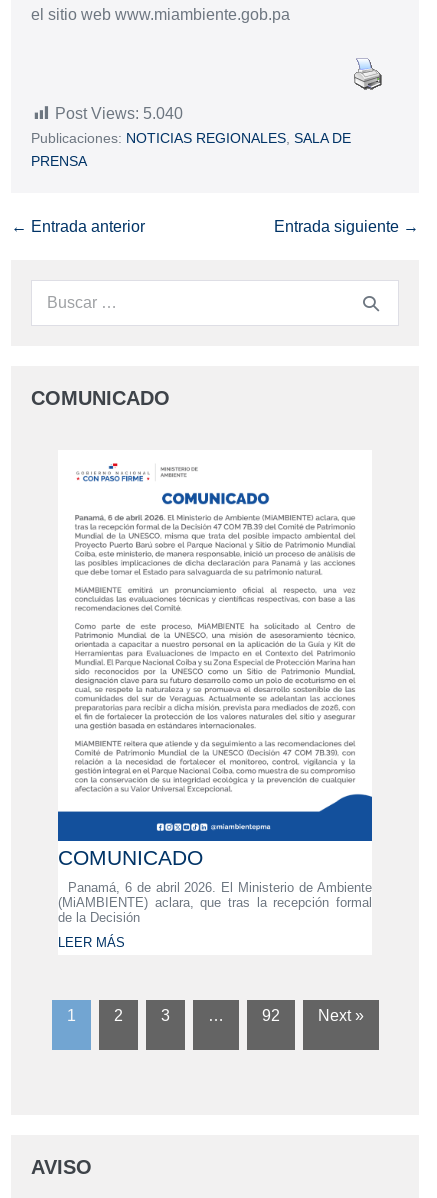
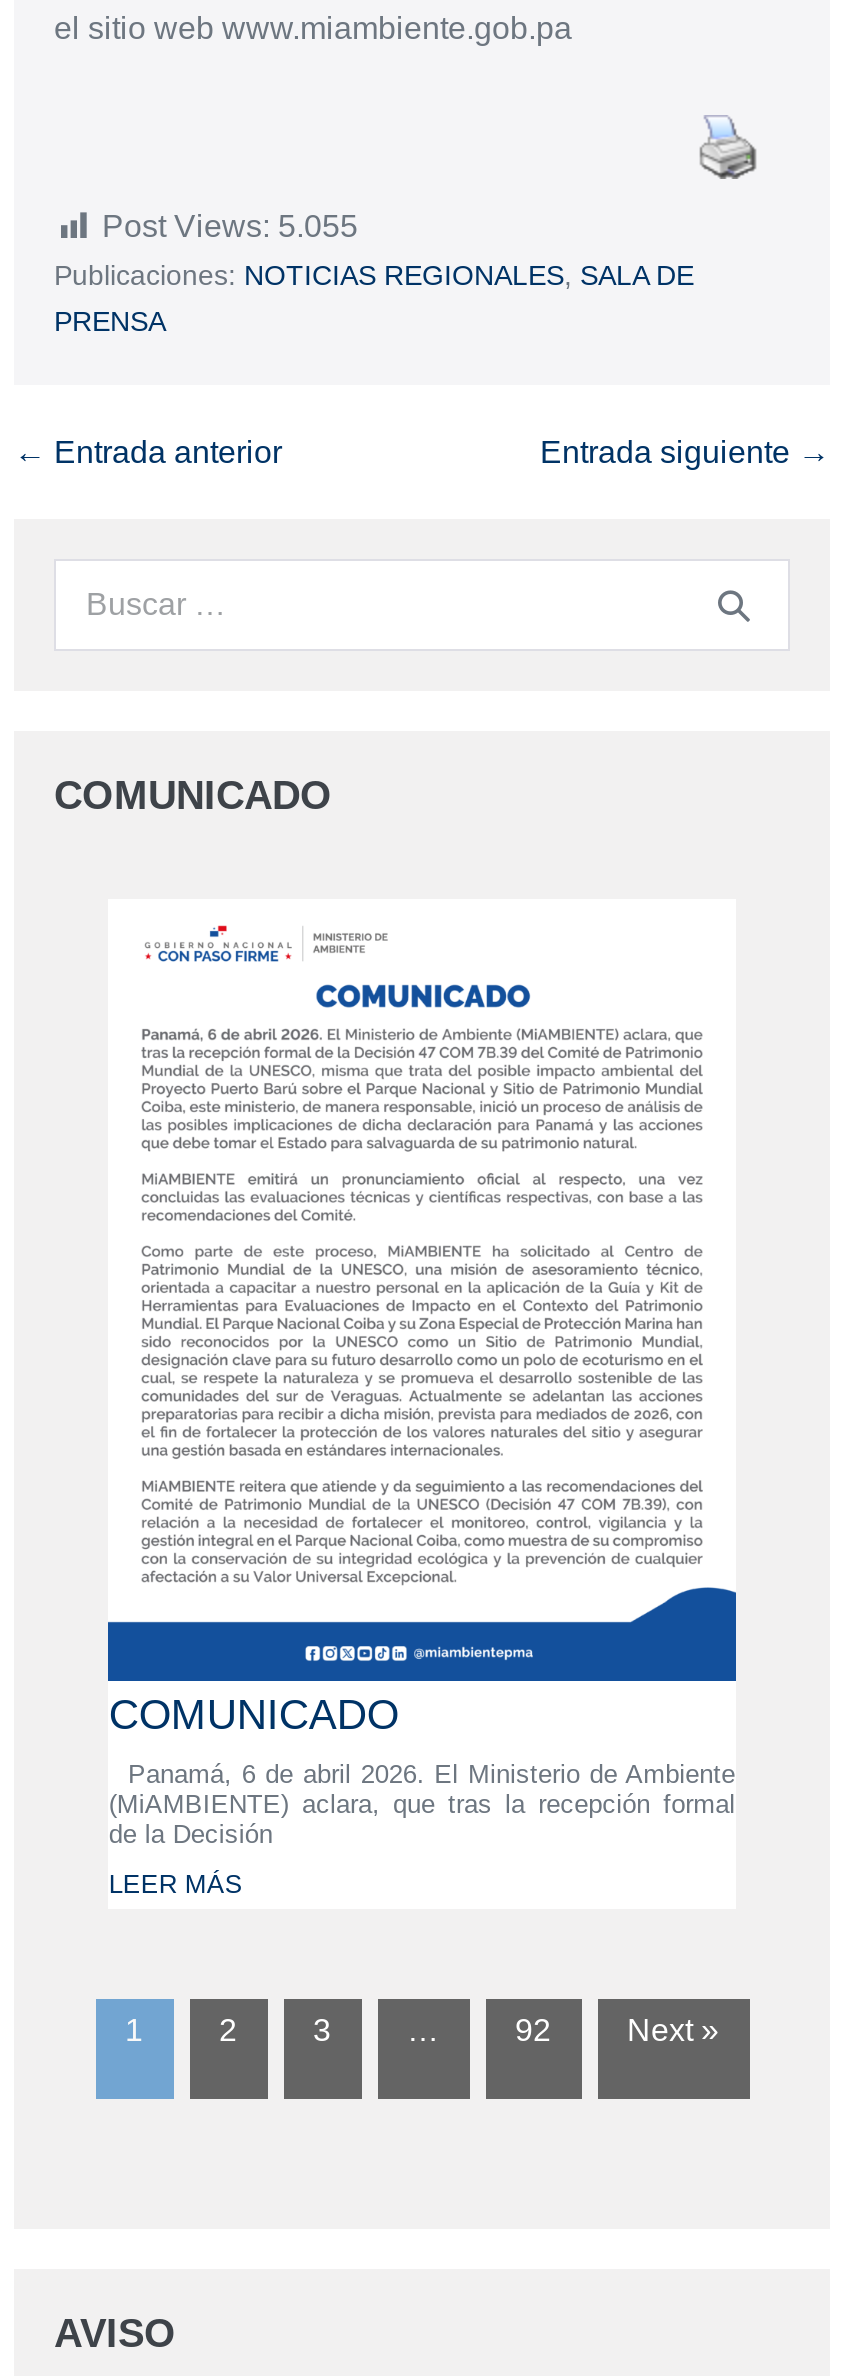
- Post Views: 5.040
+ Post Views: 5.055
